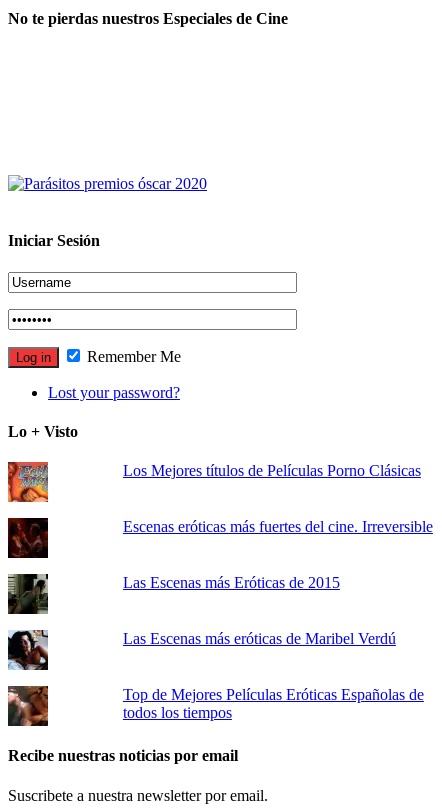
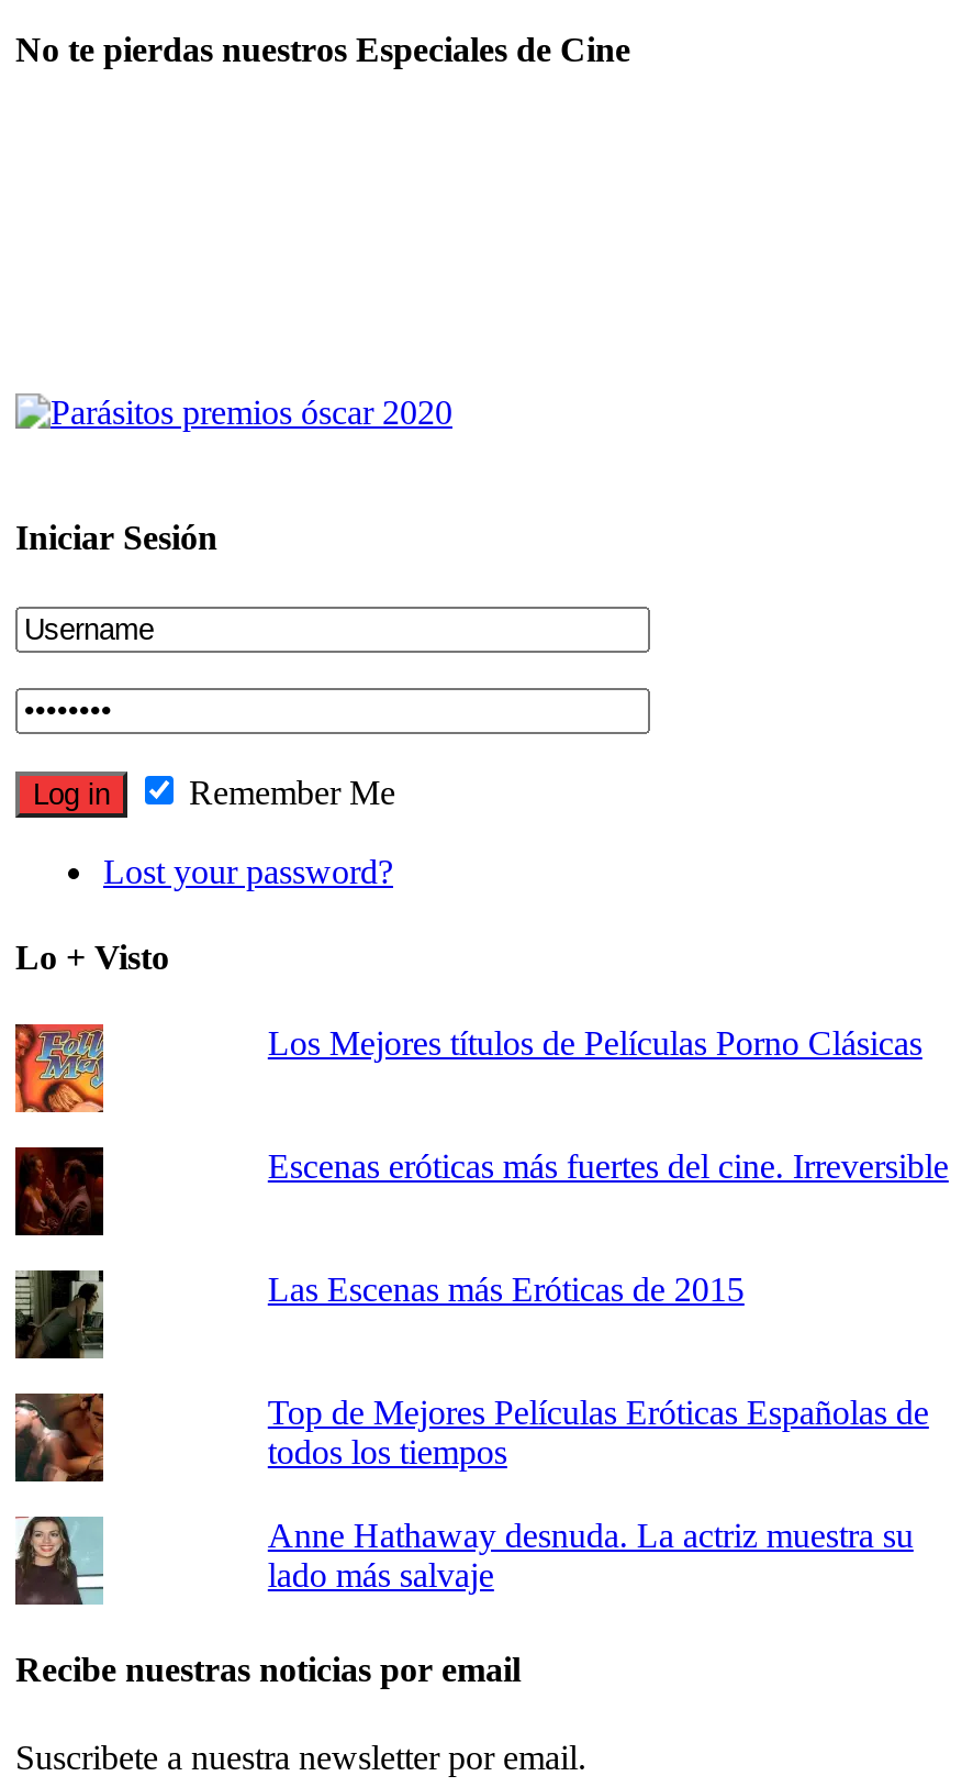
- [image]

- Las Escenas más eróticas de Maribel Verdú

moved up: Top de Mejores Películas Eróticas Españolas de | todos los tiempos

+ [image]

+ Anne Hathaway desnuda. La actriz muestra su
+ lado más salvaje
